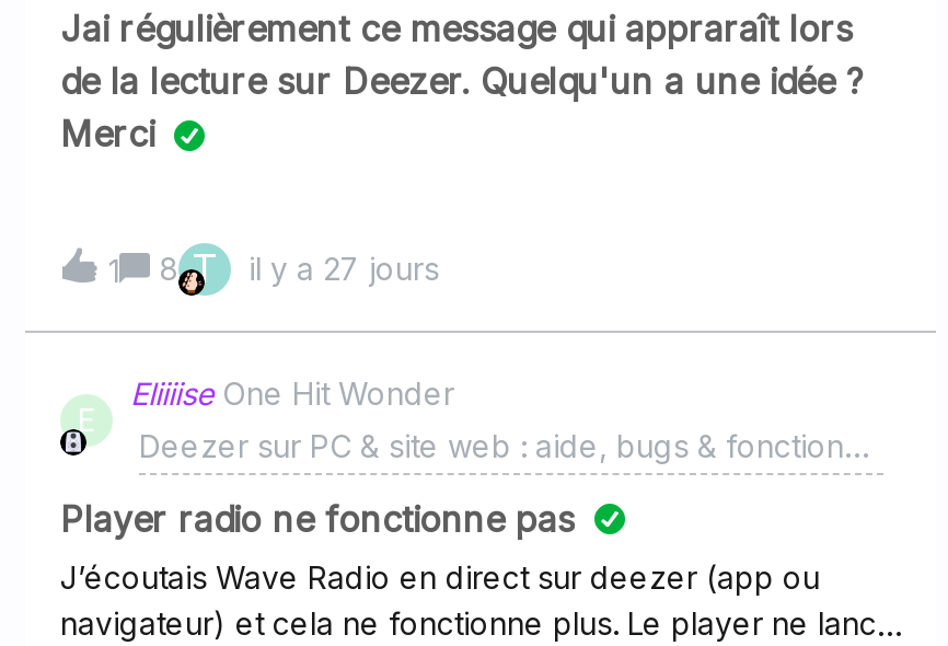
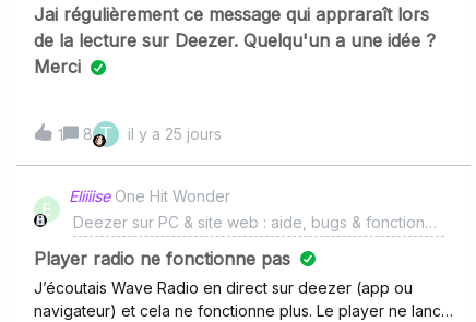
- il y a 27 jours
+ il y a 25 jours
